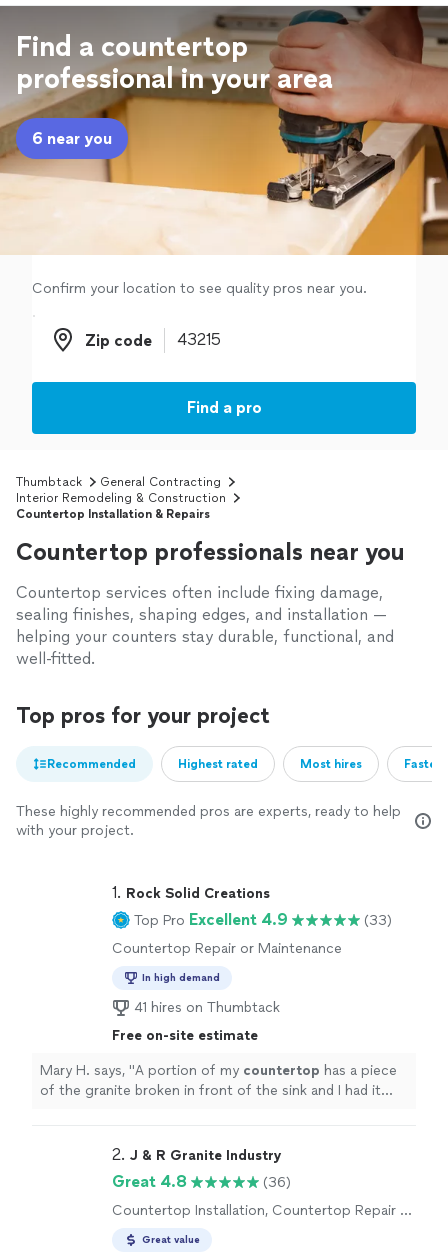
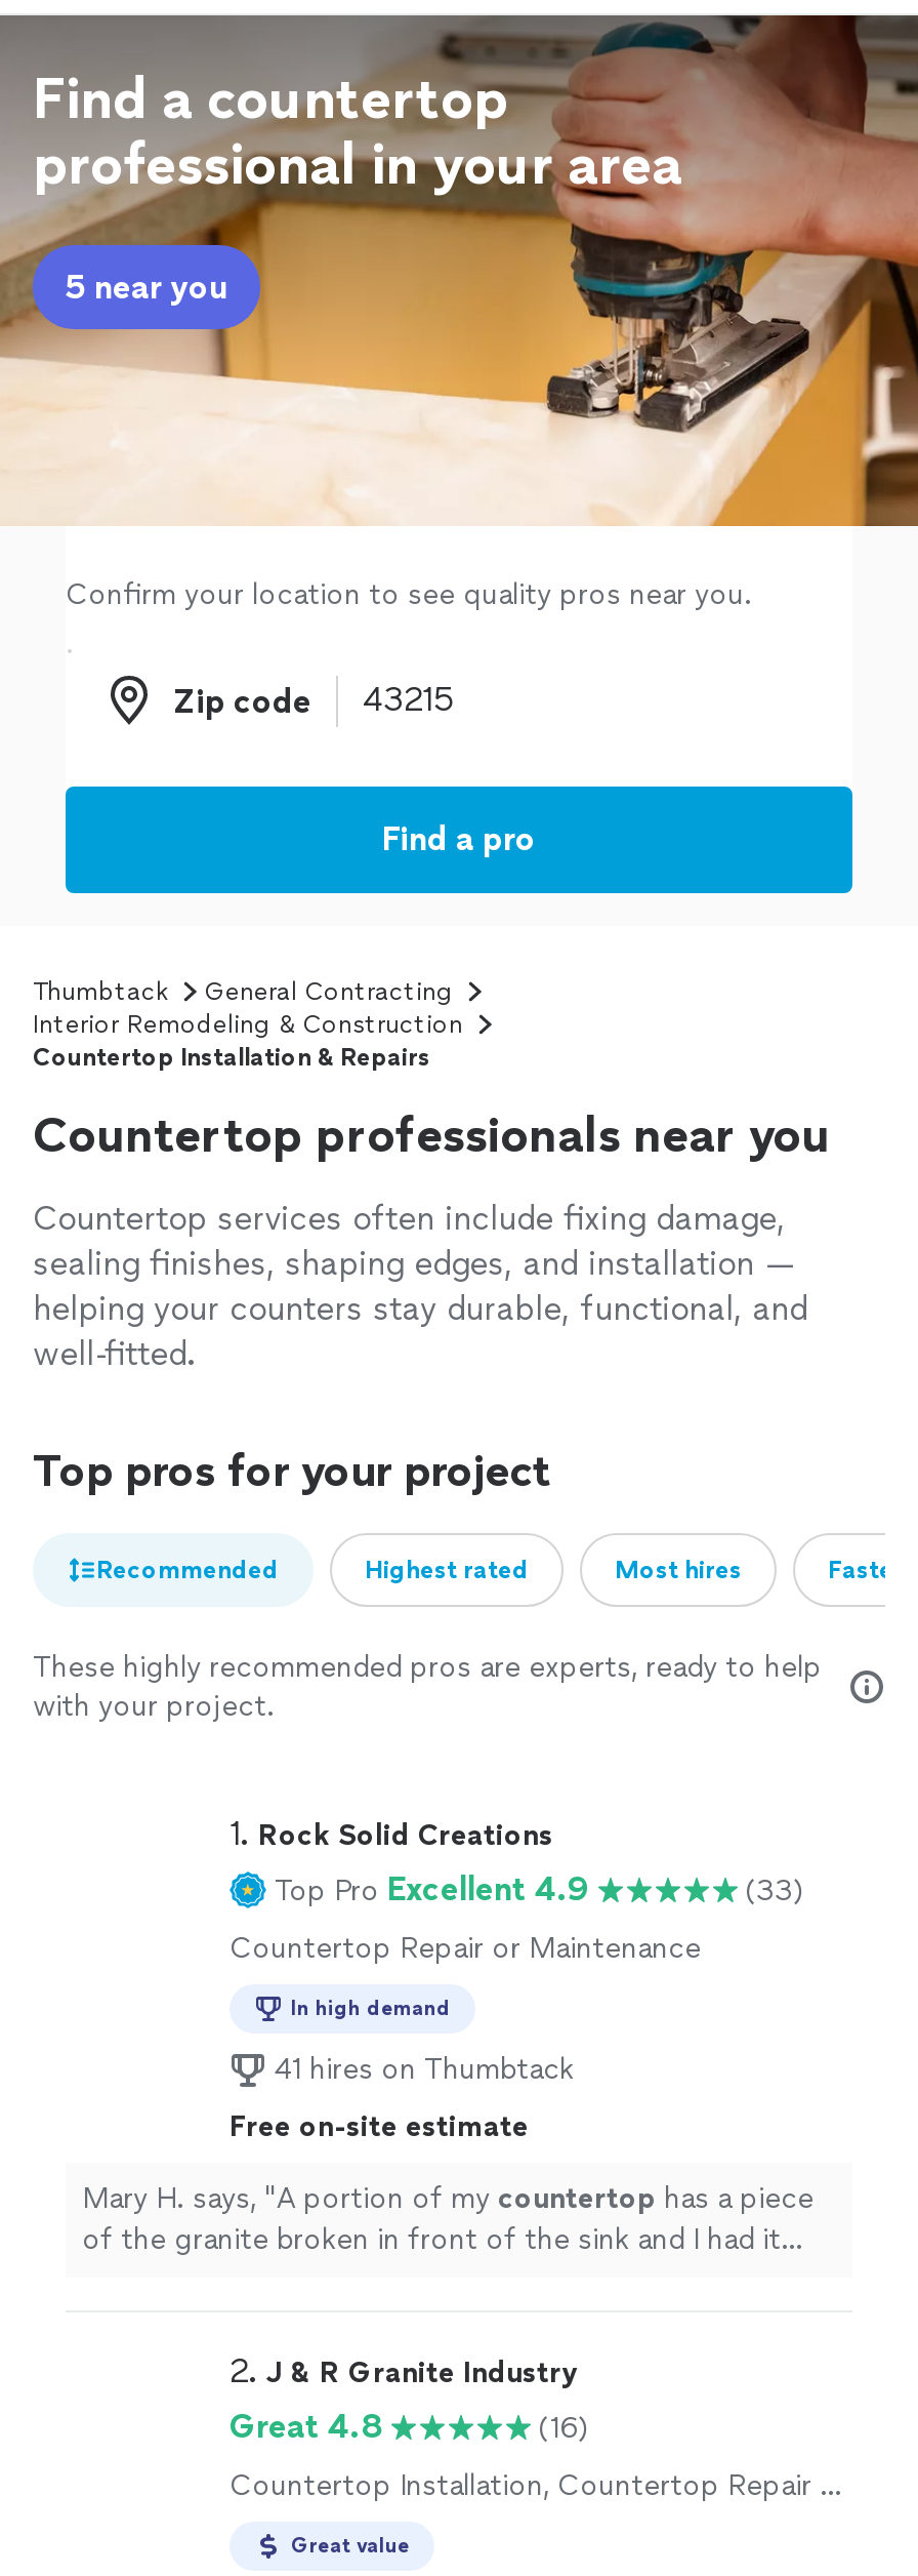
- 6 near you
+ 5 near you

- (36)
+ (16)
